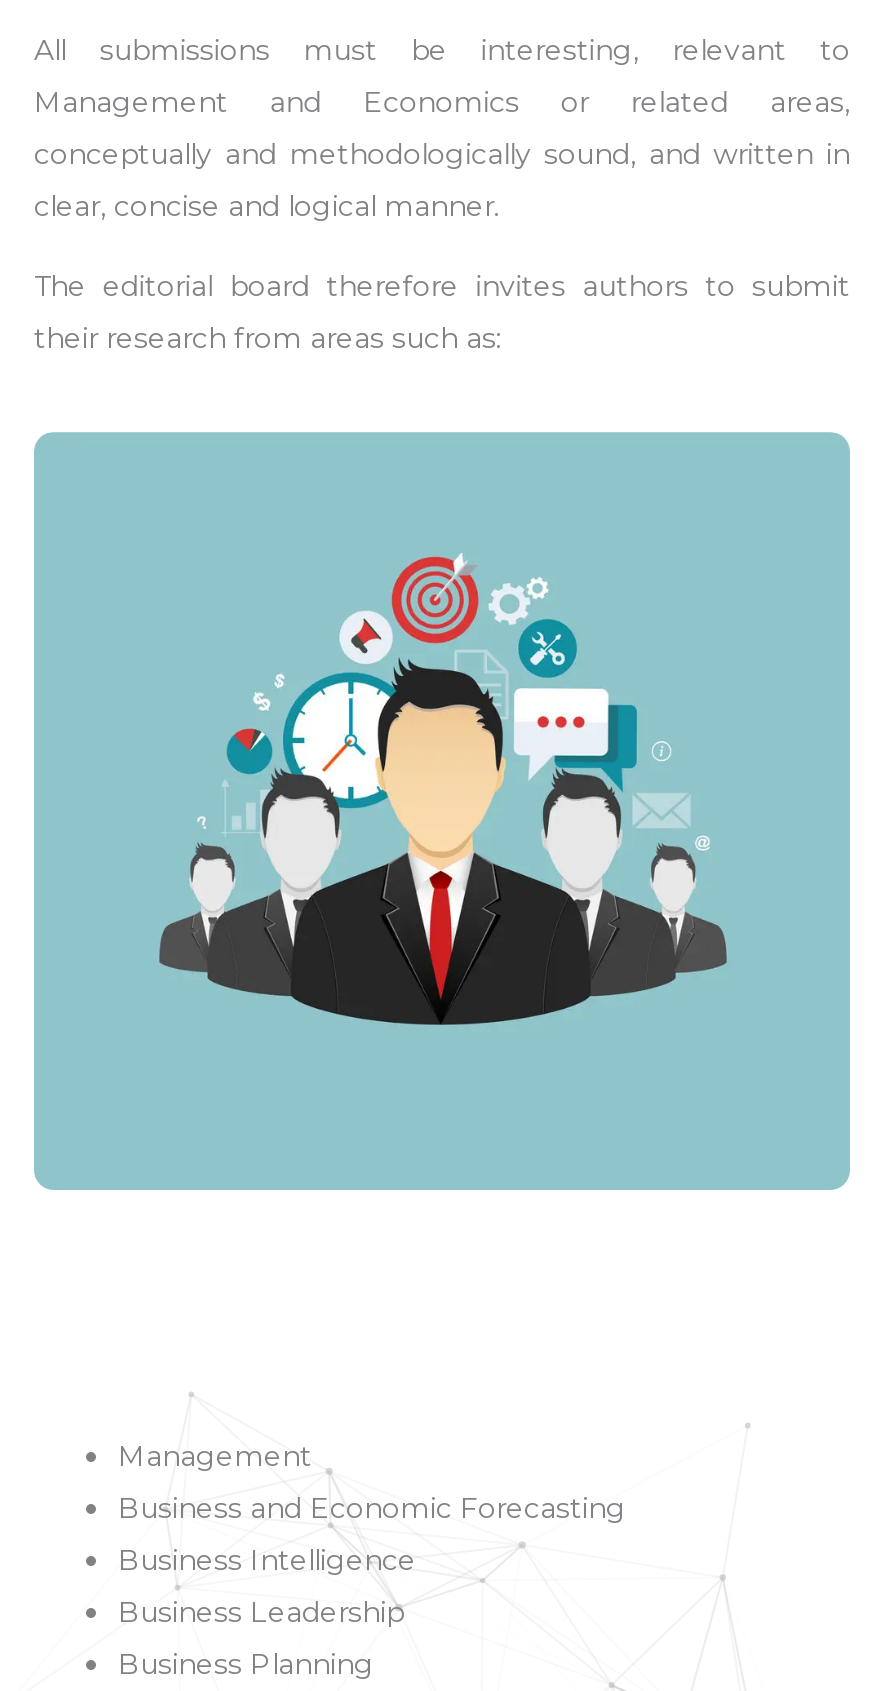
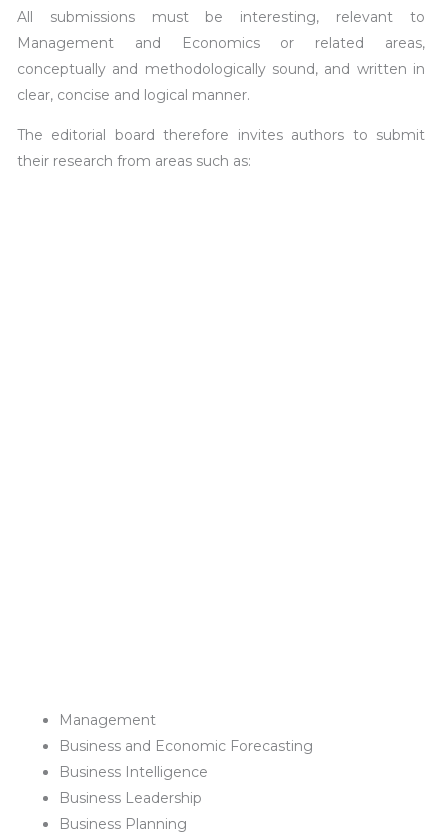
- [image]
